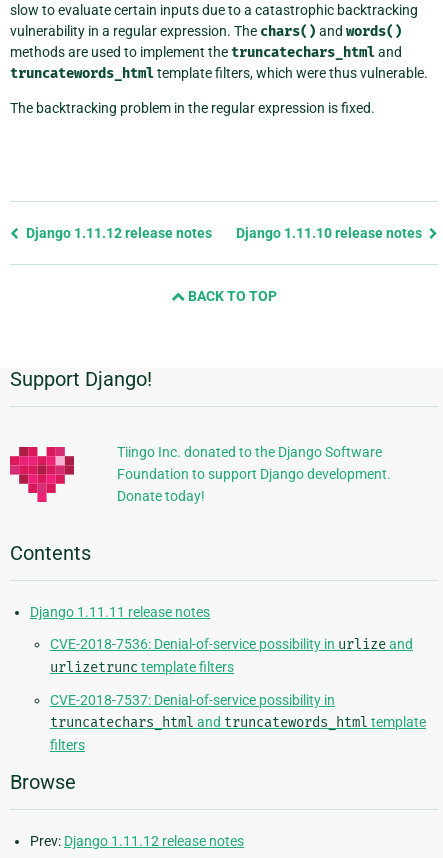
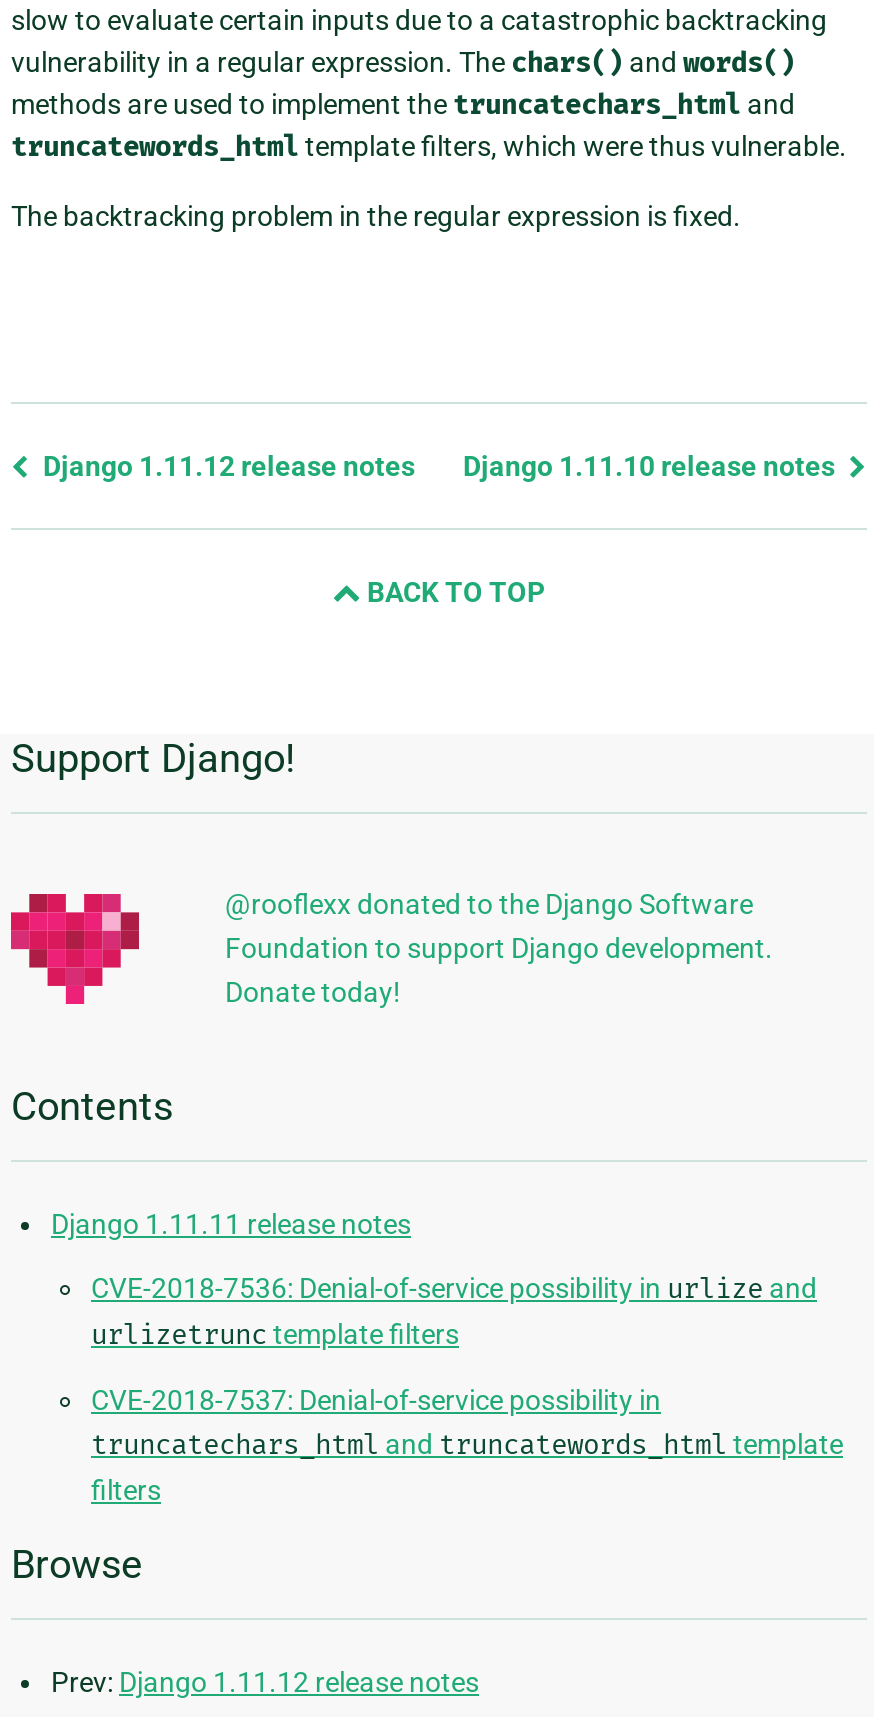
- Tiingo Inc. donated to the Django Software
+ @rooflexx donated to the Django Software
